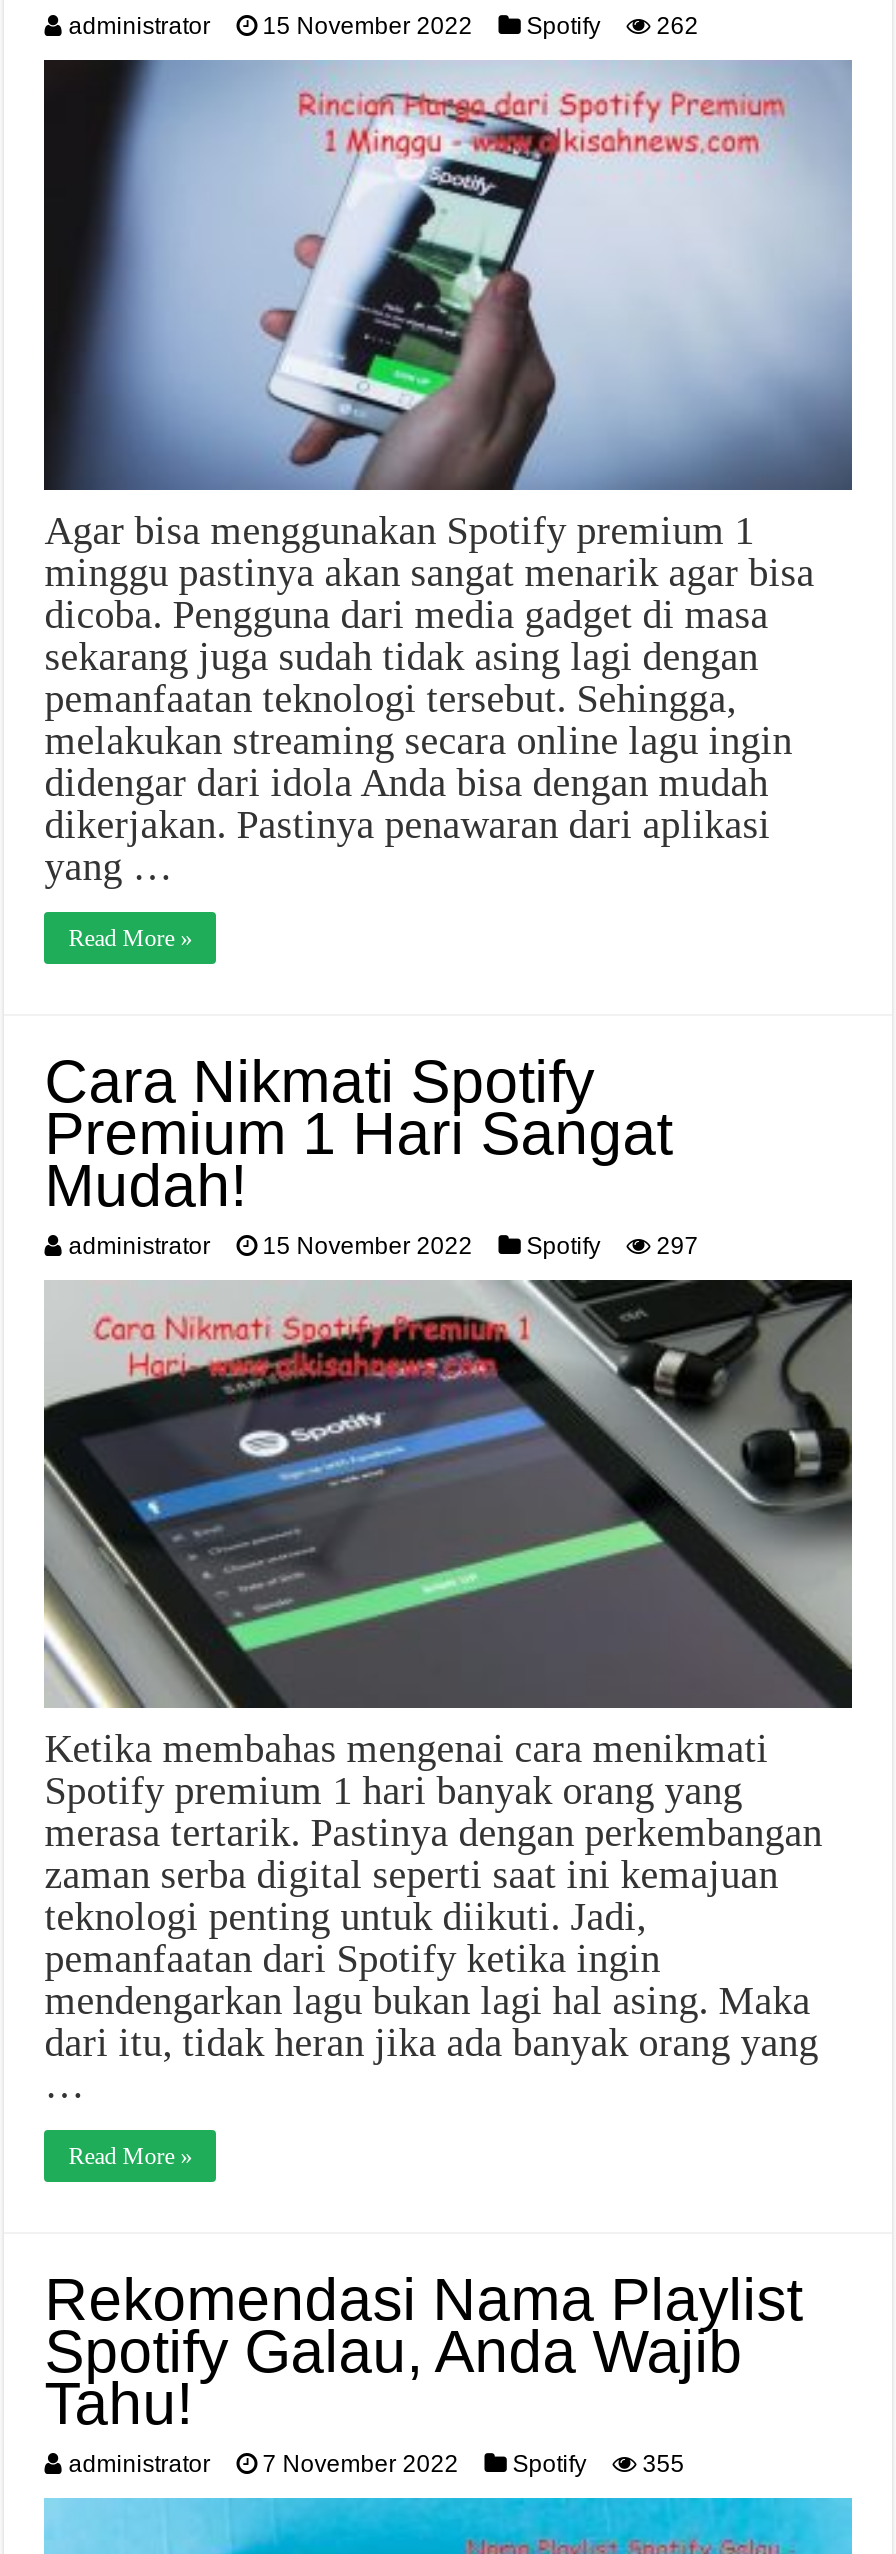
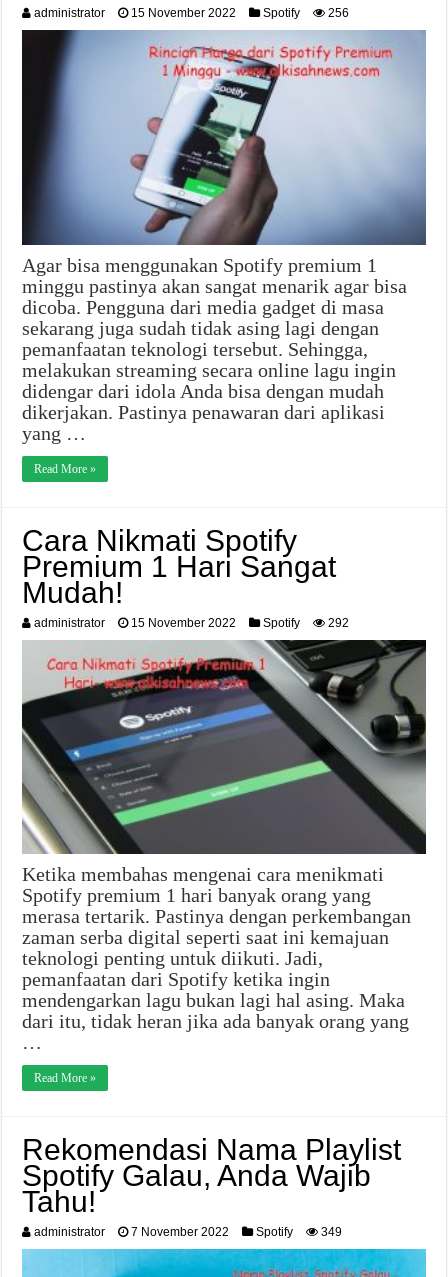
- administrator 15 November 2022 Spotify 262
+ administrator 15 November 2022 Spotify 256

- administrator 15 November 2022 Spotify 297
+ administrator 15 November 2022 Spotify 292

- administrator 7 November 2022 Spotify 355
+ administrator 7 November 2022 Spotify 349
